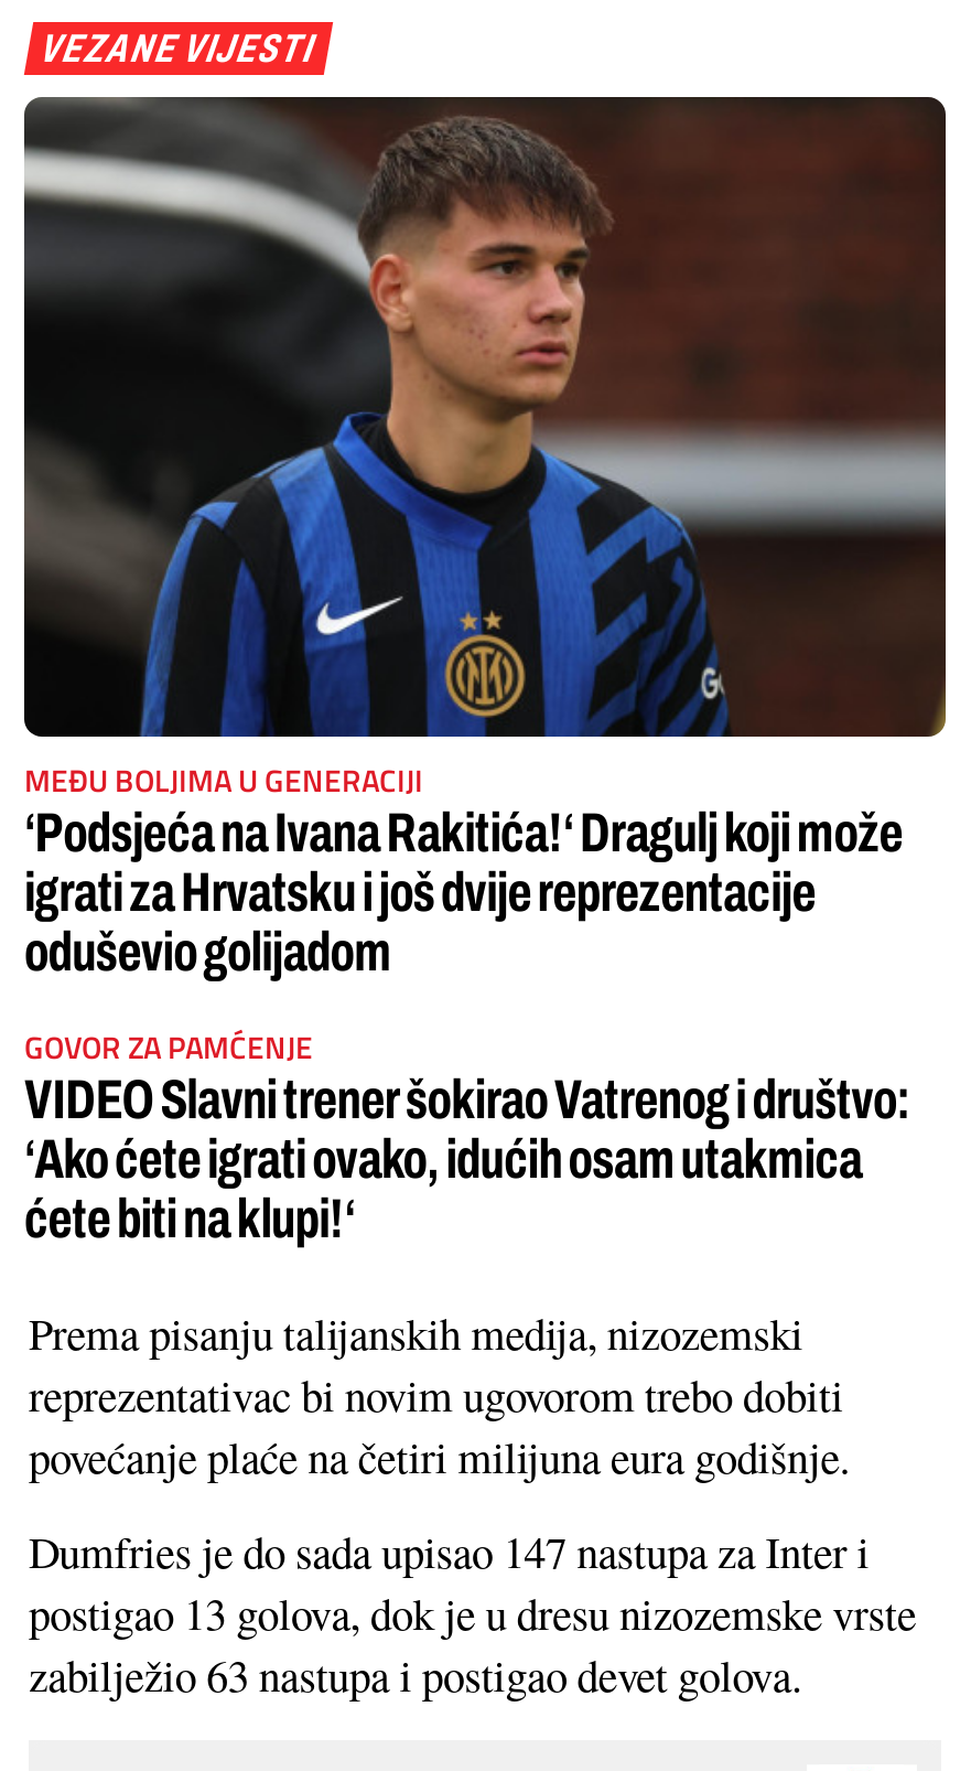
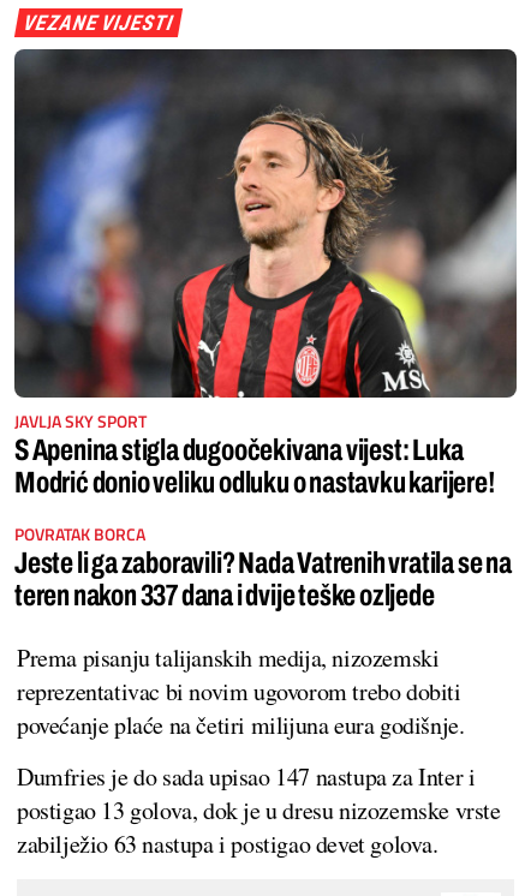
- [image]
- MEĐU BOLJIMA U GENERACIJI
- ‘Podsjeća na Ivana Rakitića!‘ Dragulj koji može
- igrati za Hrvatsku i još dvije reprezentacije
- oduševio golijadom
+ [image]
+ JAVLJA SKY SPORT
+ S Apenina stigla dugoočekivana vijest: Luka
+ Modrić donio veliku odluku o nastavku karijere!

- GOVOR ZA PAMĆENJE
- VIDEO Slavni trener šokirao Vatrenog i društvo:
- ‘Ako ćete igrati ovako, idućih osam utakmica
- ćete biti na klupi!‘
+ POVRATAK BORCA
+ Jeste li ga zaboravili? Nada Vatrenih vratila se na
+ teren nakon 337 dana i dvije teške ozljede
